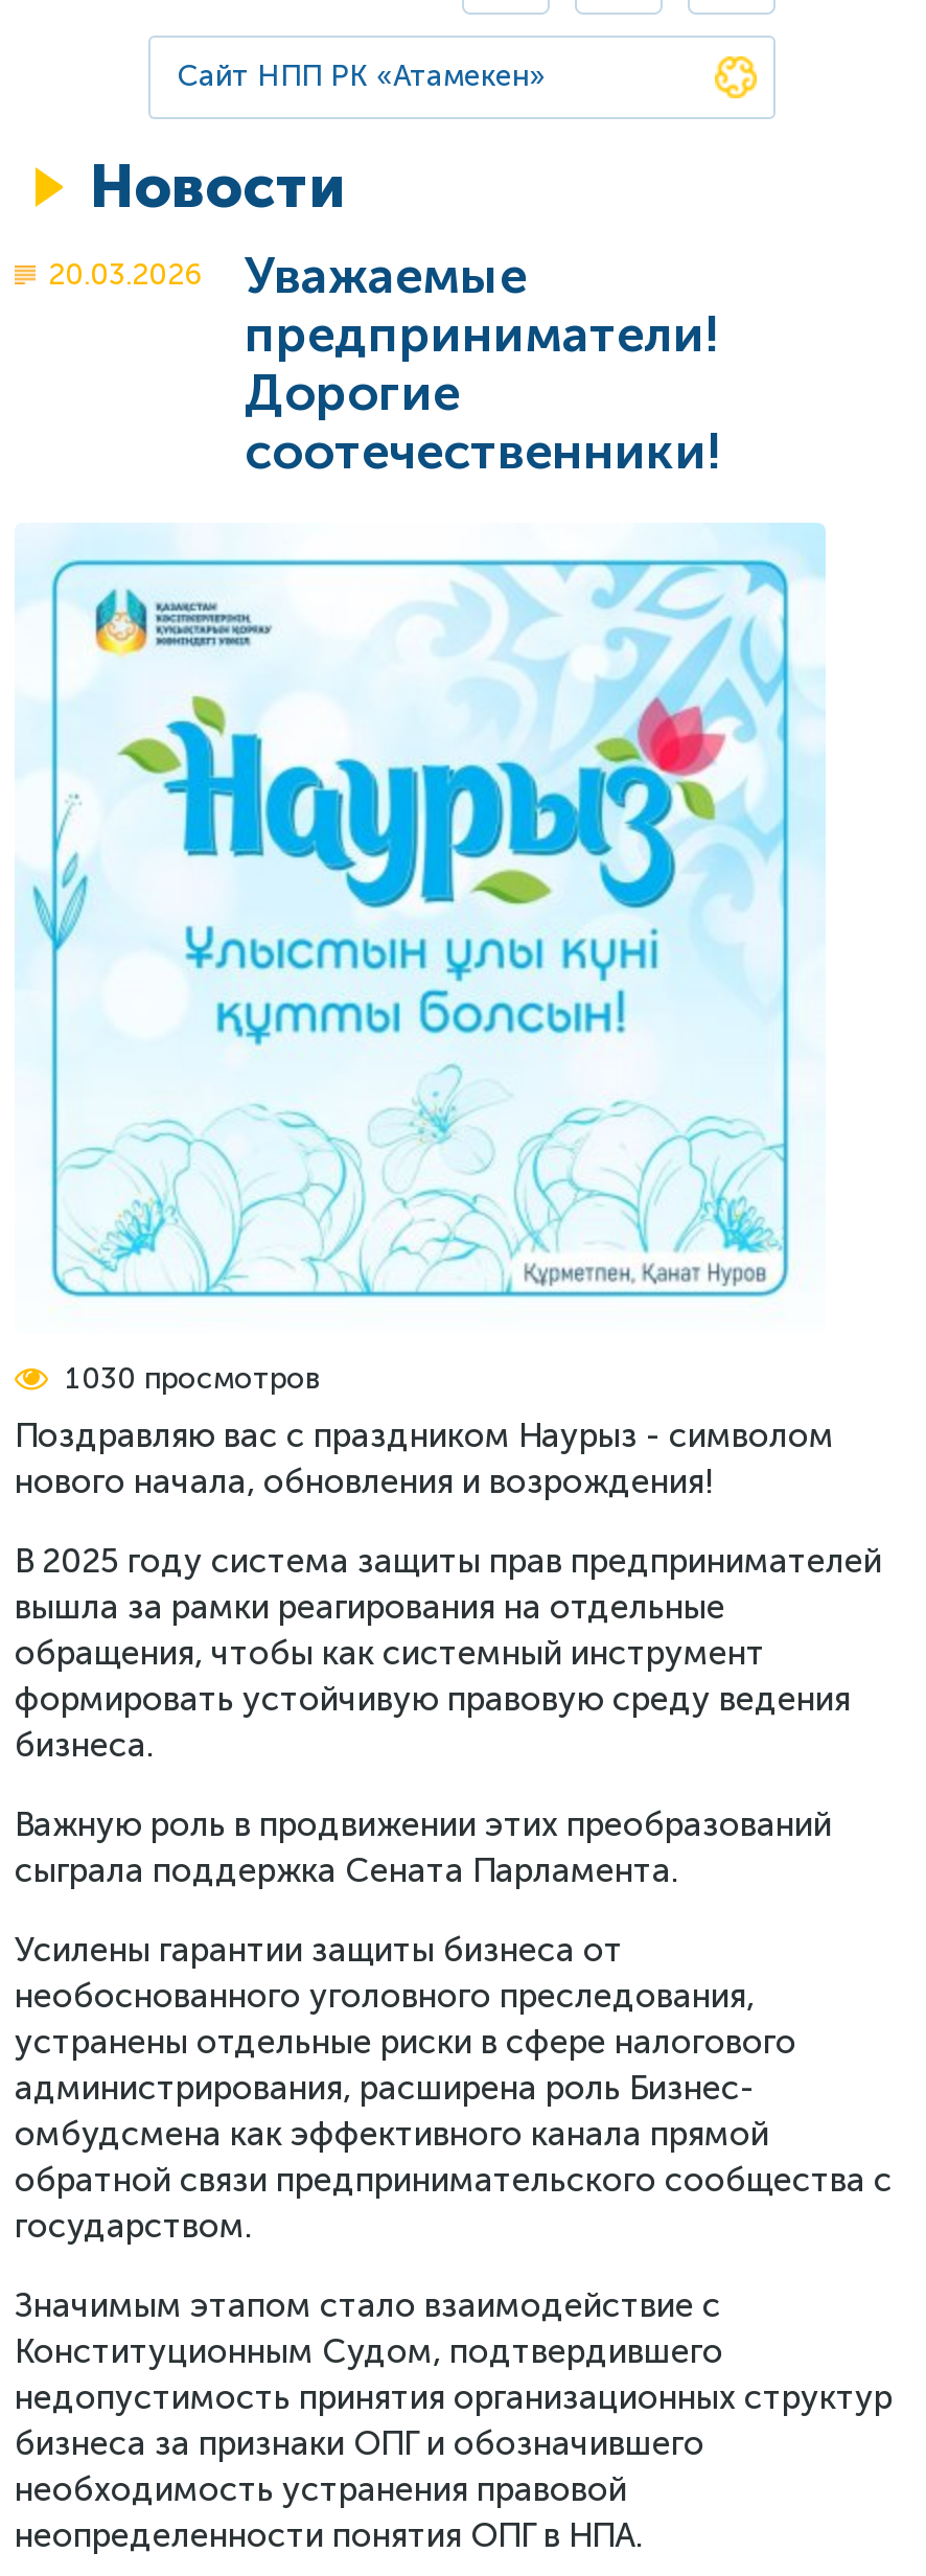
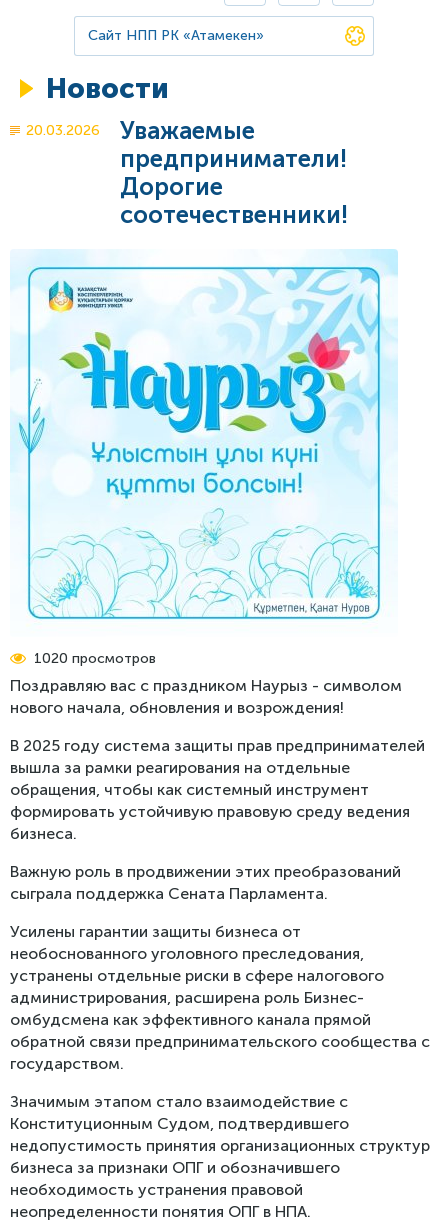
- 1030 просмотров
+ 1020 просмотров
